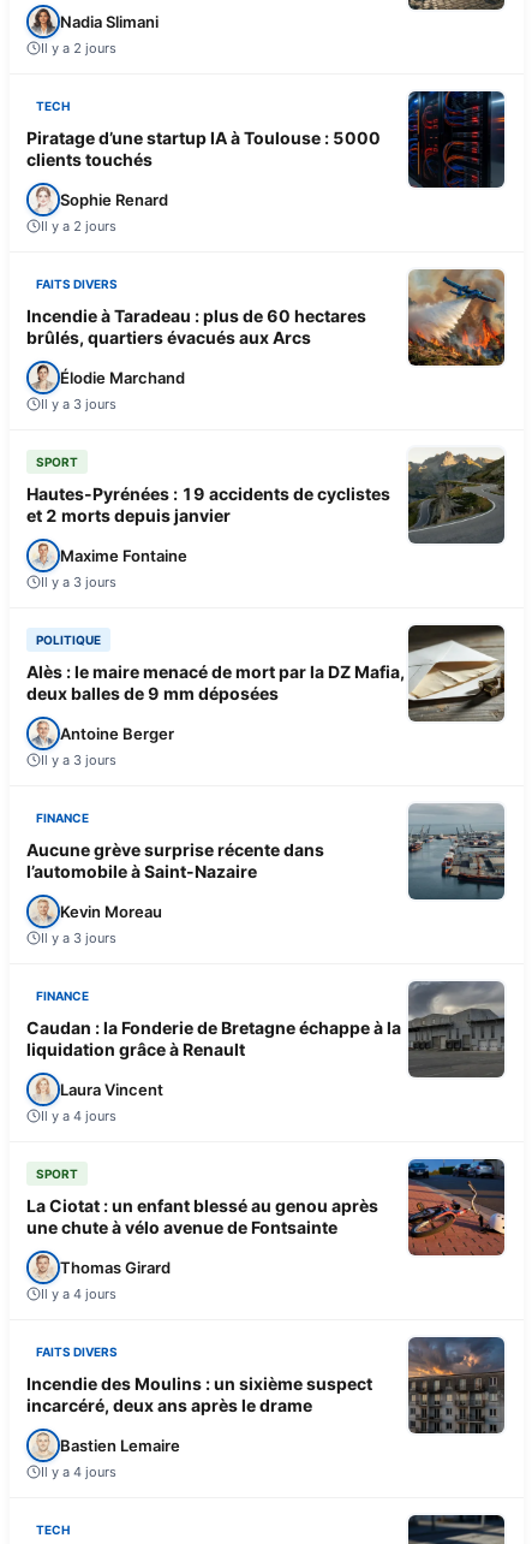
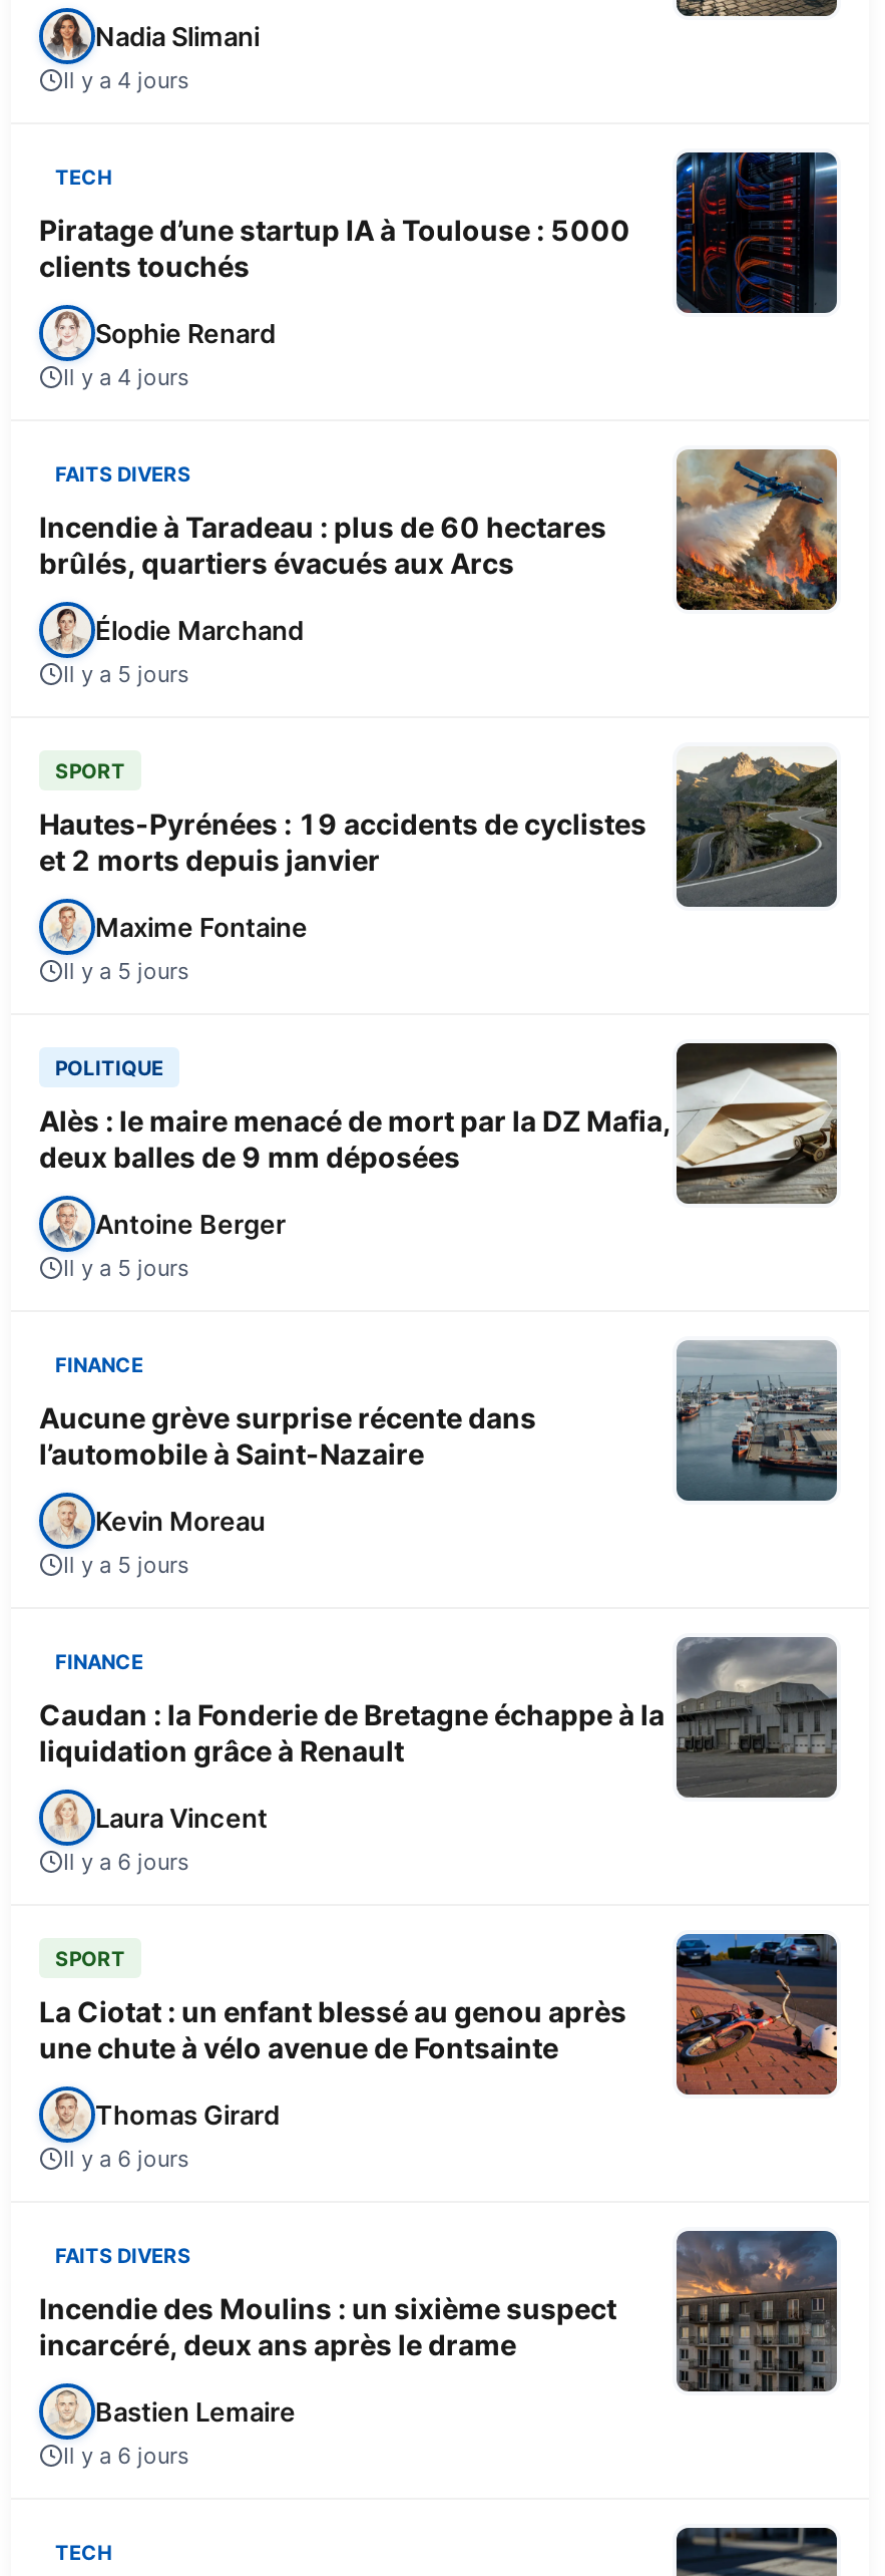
- Il y a 2 jours
+ Il y a 4 jours

- Il y a 2 jours
+ Il y a 4 jours

- Il y a 3 jours
+ Il y a 5 jours

- Il y a 3 jours
+ Il y a 5 jours

- Il y a 3 jours
+ Il y a 5 jours

- Il y a 3 jours
+ Il y a 5 jours

- Il y a 4 jours
+ Il y a 6 jours

- Il y a 4 jours
+ Il y a 6 jours

- Il y a 4 jours
+ Il y a 6 jours
